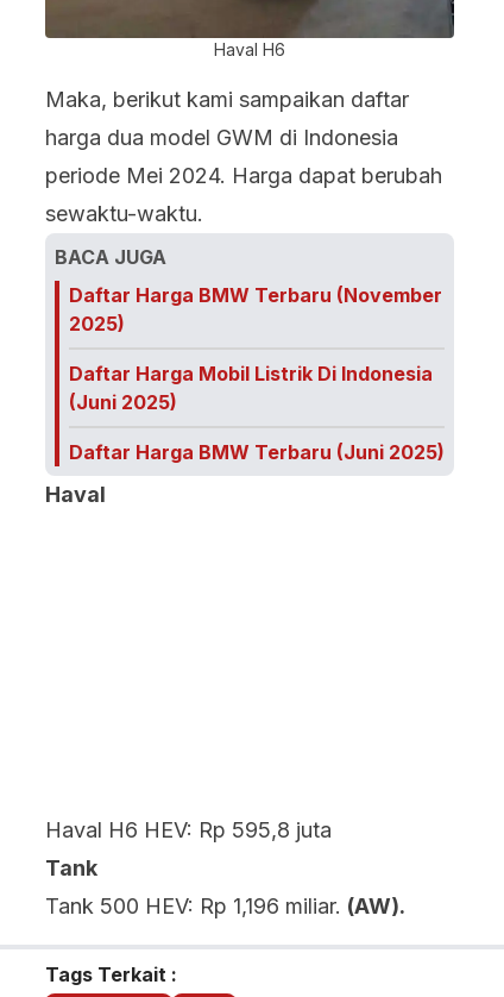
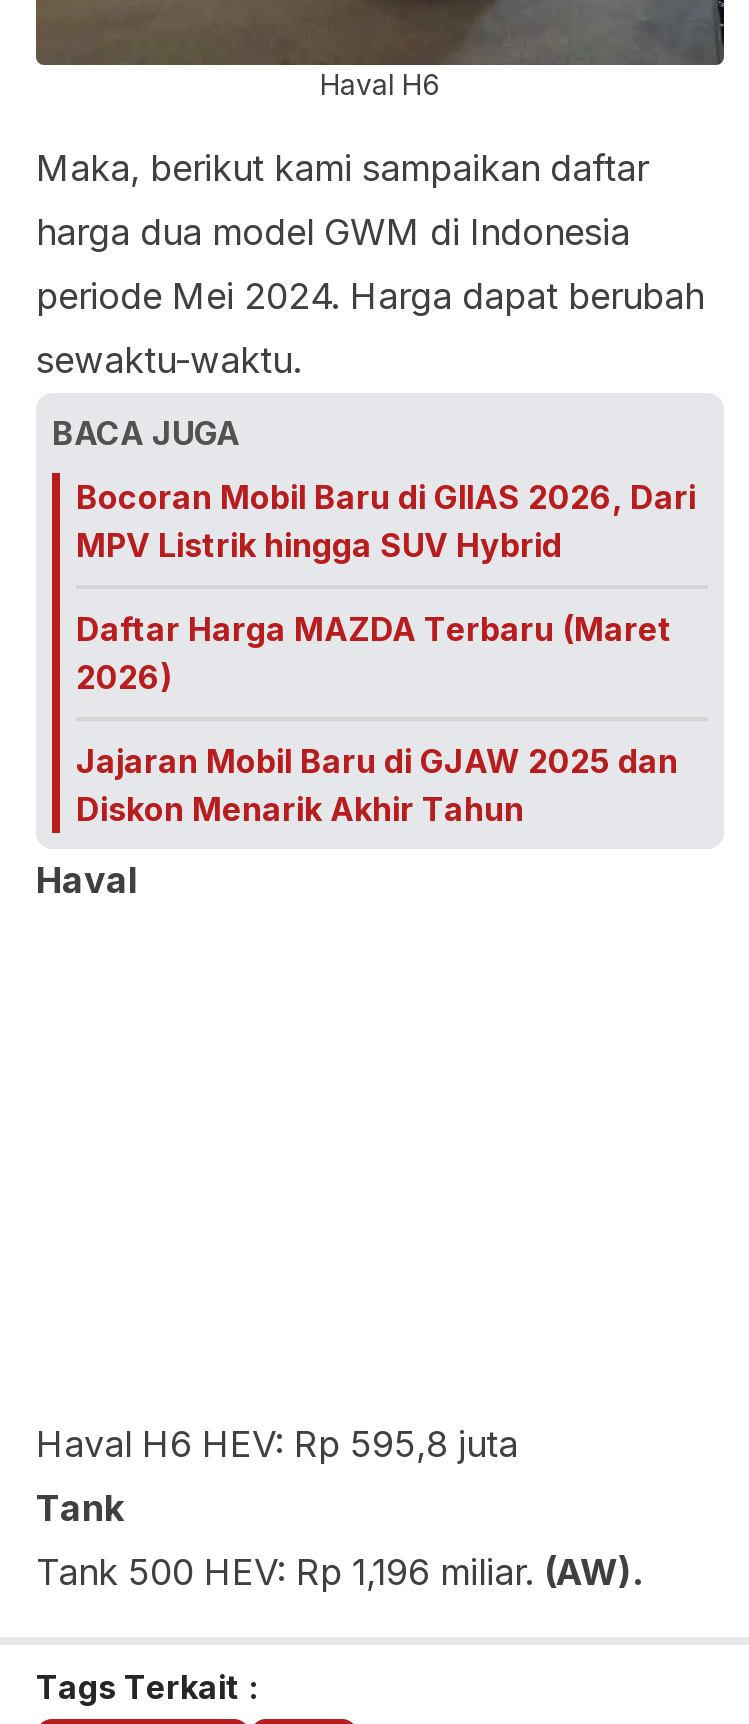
- Daftar Harga BMW Terbaru (November
- 2025)
+ Bocoran Mobil Baru di GIIAS 2026, Dari
+ MPV Listrik hingga SUV Hybrid

- Daftar Harga Mobil Listrik Di Indonesia
- (Juni 2025)
+ Daftar Harga MAZDA Terbaru (Maret
+ 2026)

- Daftar Harga BMW Terbaru (Juni 2025)
+ Jajaran Mobil Baru di GJAW 2025 dan
+ Diskon Menarik Akhir Tahun
